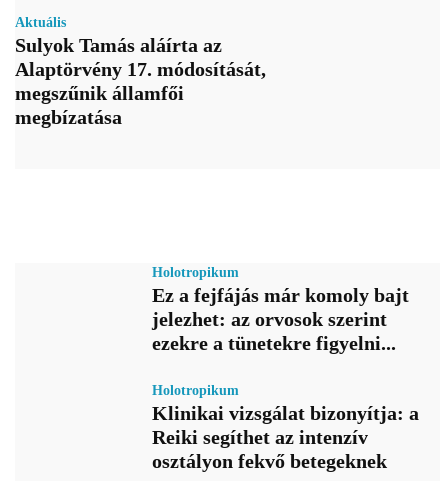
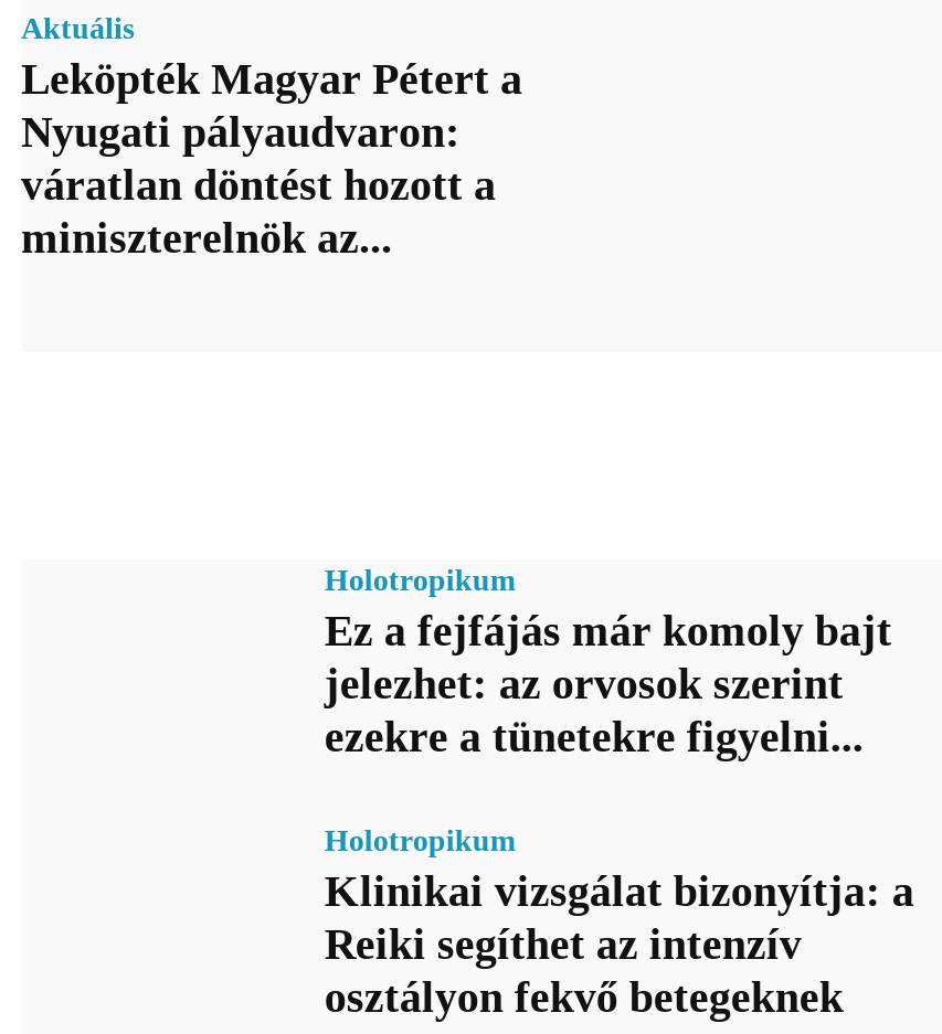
- Sulyok Tamás aláírta az
- Alaptörvény 17. módosítását,
- megszűnik államfői
- megbízatása
+ Leköpték Magyar Pétert a
+ Nyugati pályaudvaron:
+ váratlan döntést hozott a
+ miniszterelnök az...
